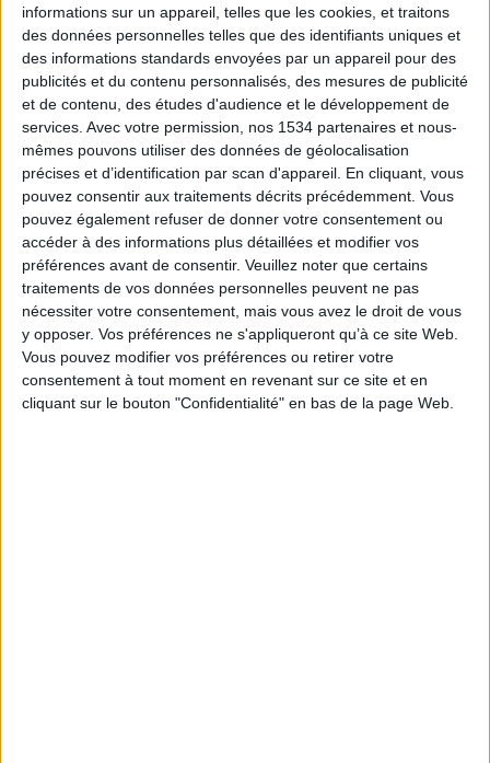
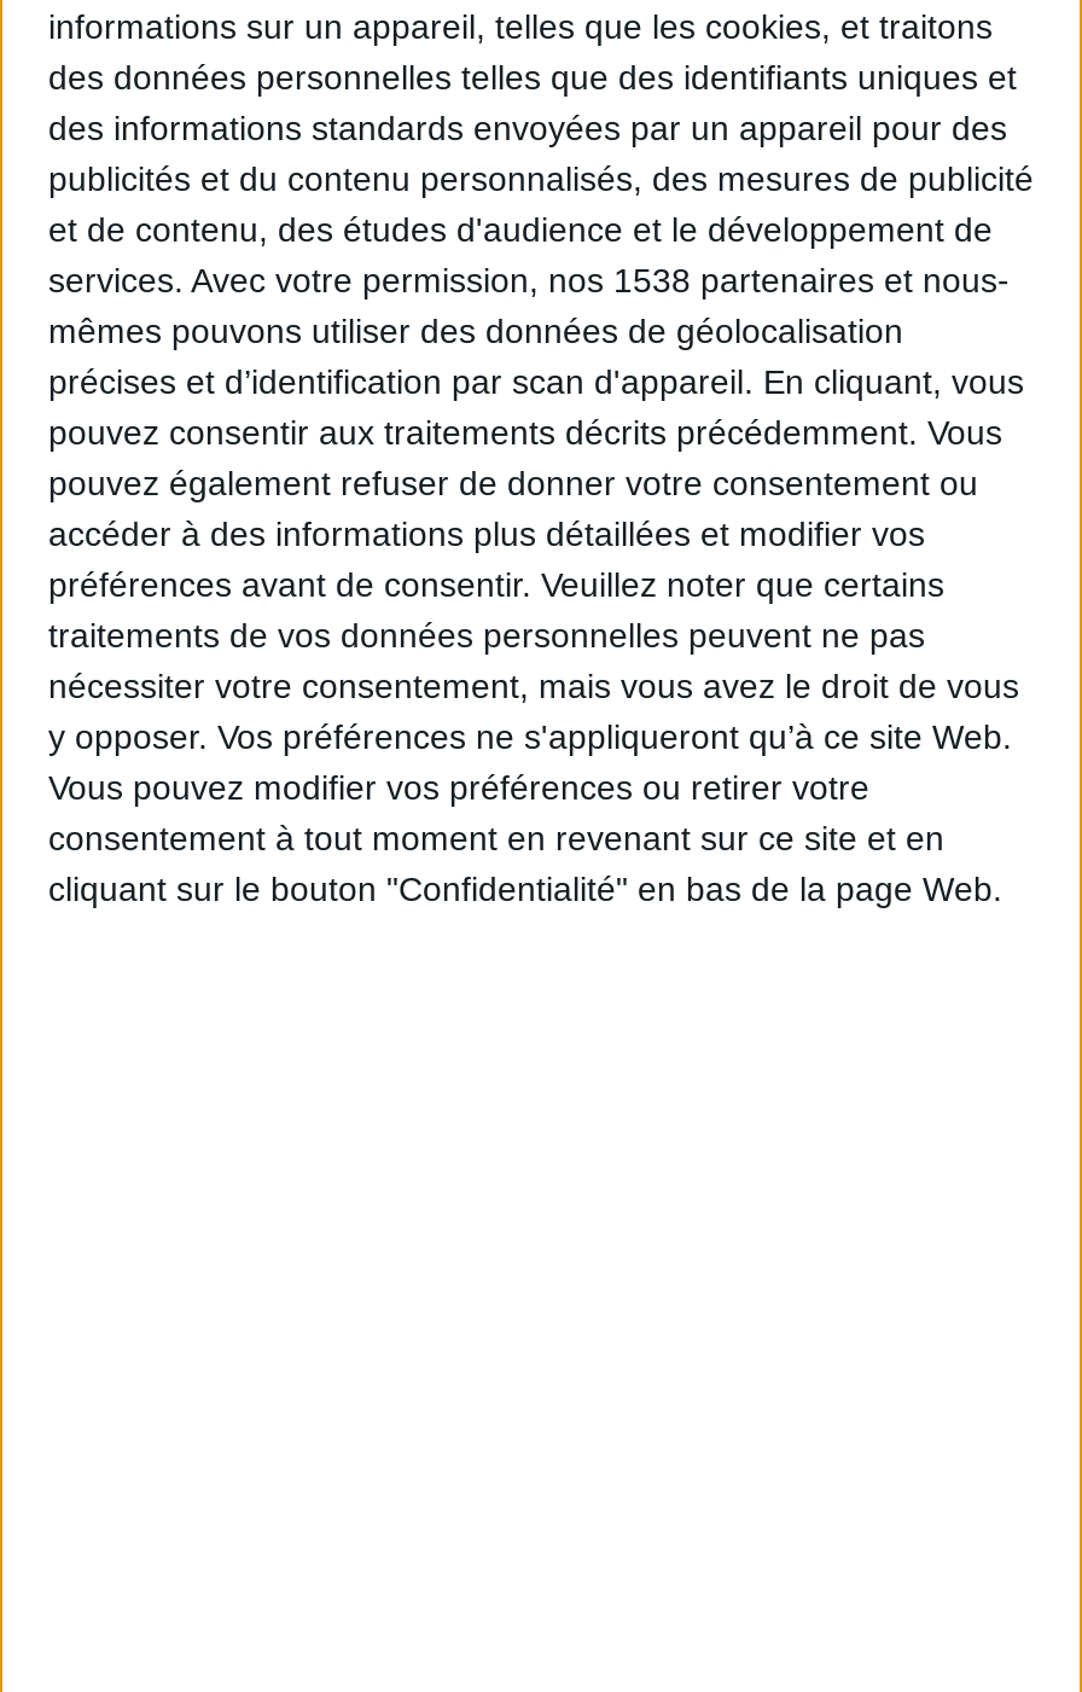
- services. Avec votre permission, nos 1534 partenaires et nous-
+ services. Avec votre permission, nos 1538 partenaires et nous-
